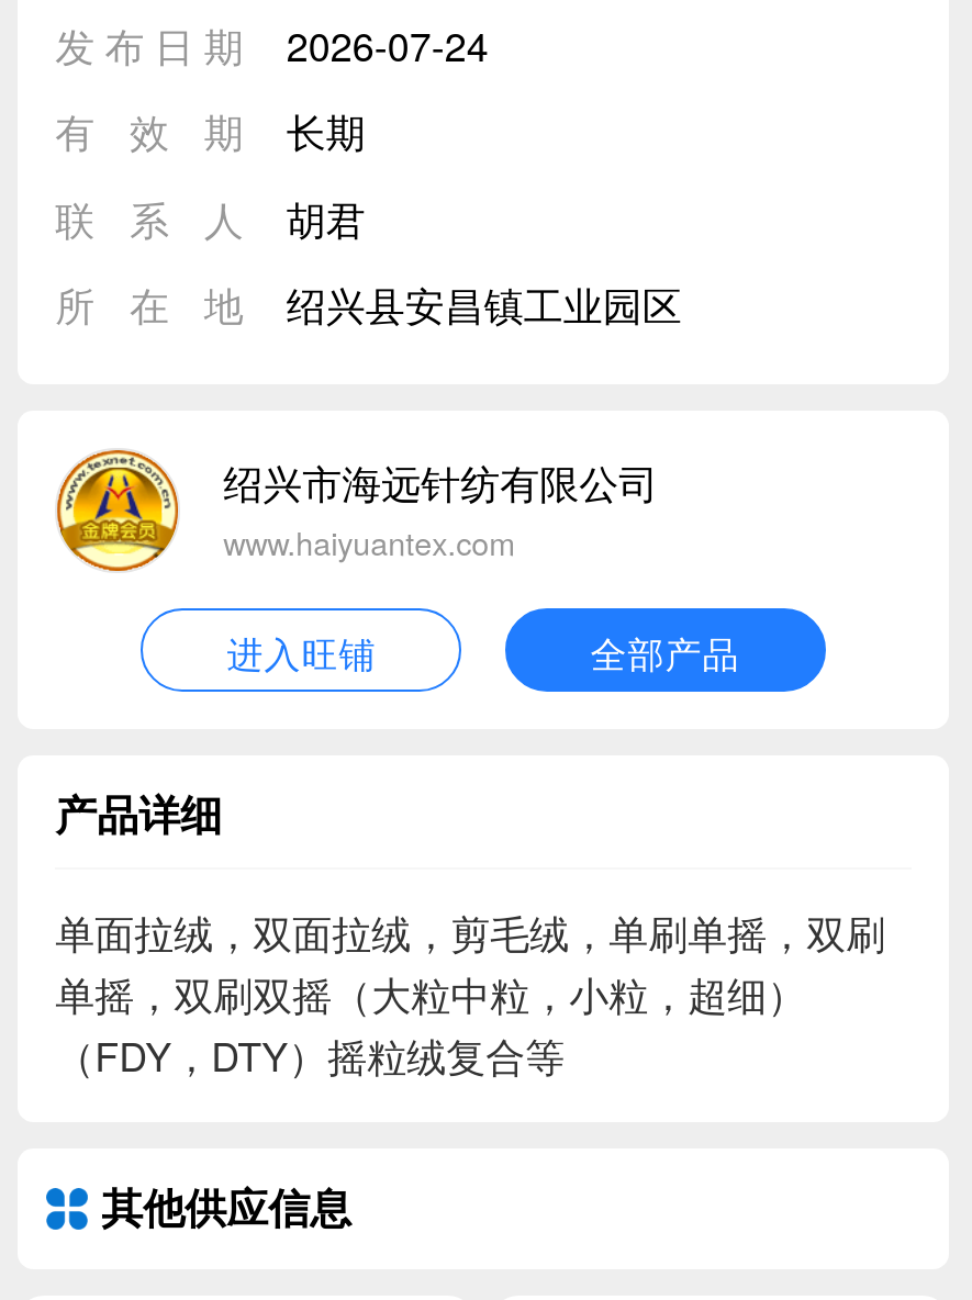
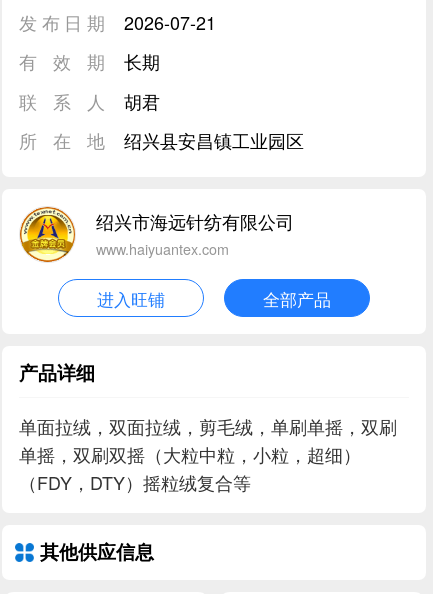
- 发布日期 2026-07-24
+ 发布日期 2026-07-21
